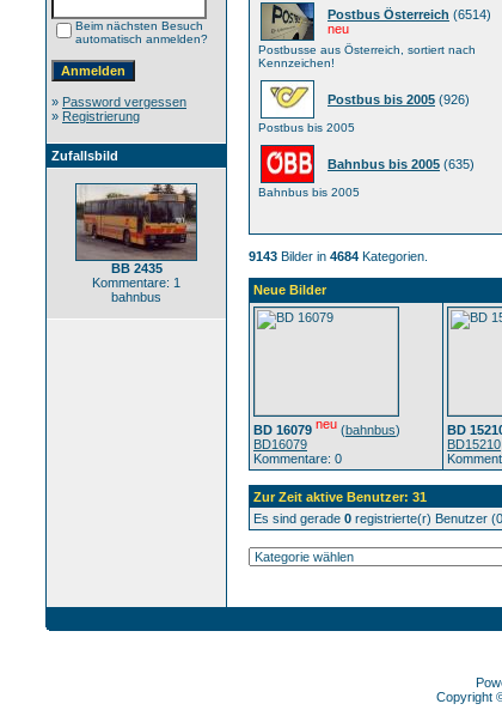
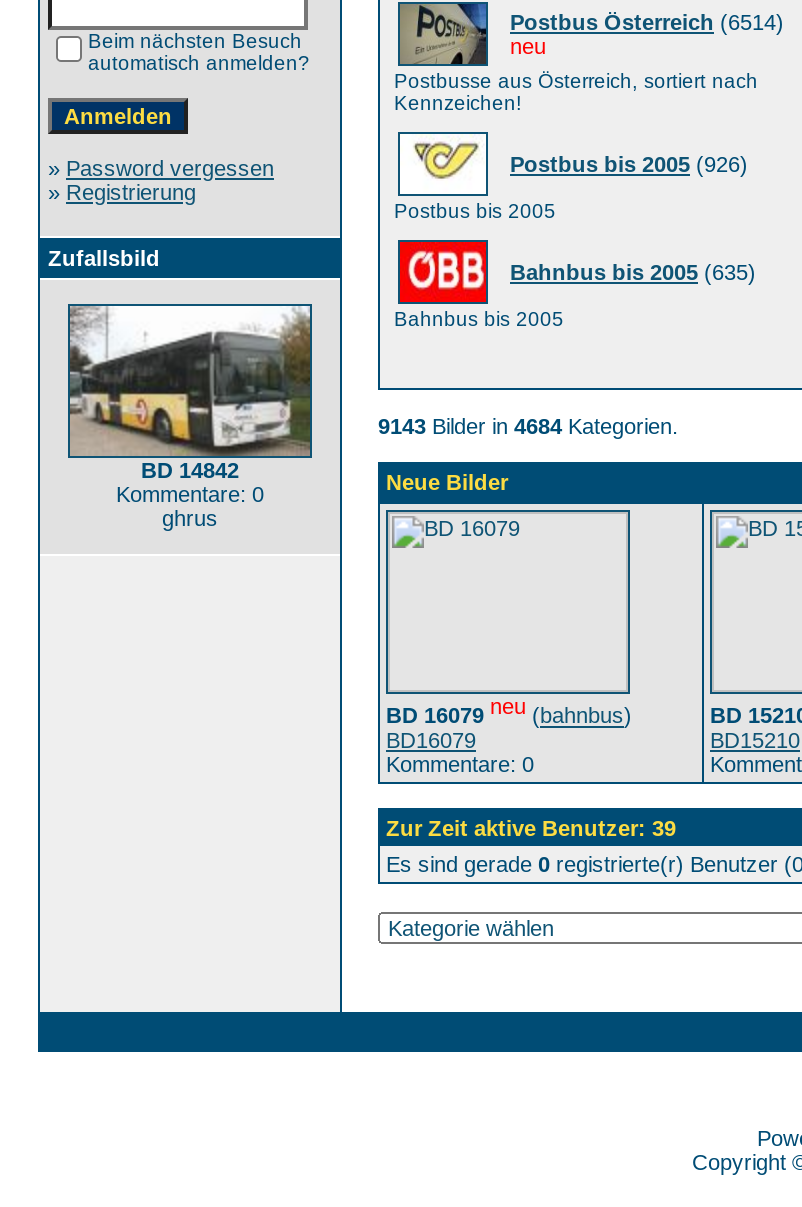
- [image]
- BB 2435
- Kommentare: 1
- bahnbus
+ [image]
+ BD 14842
+ Kommentare: 0
+ ghrus

- Zur Zeit aktive Benutzer: 31
+ Zur Zeit aktive Benutzer: 39
